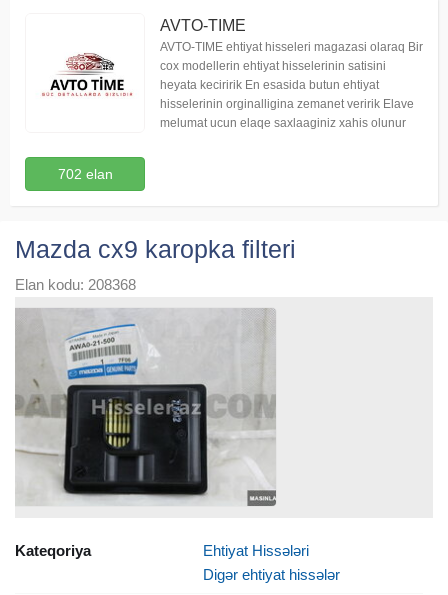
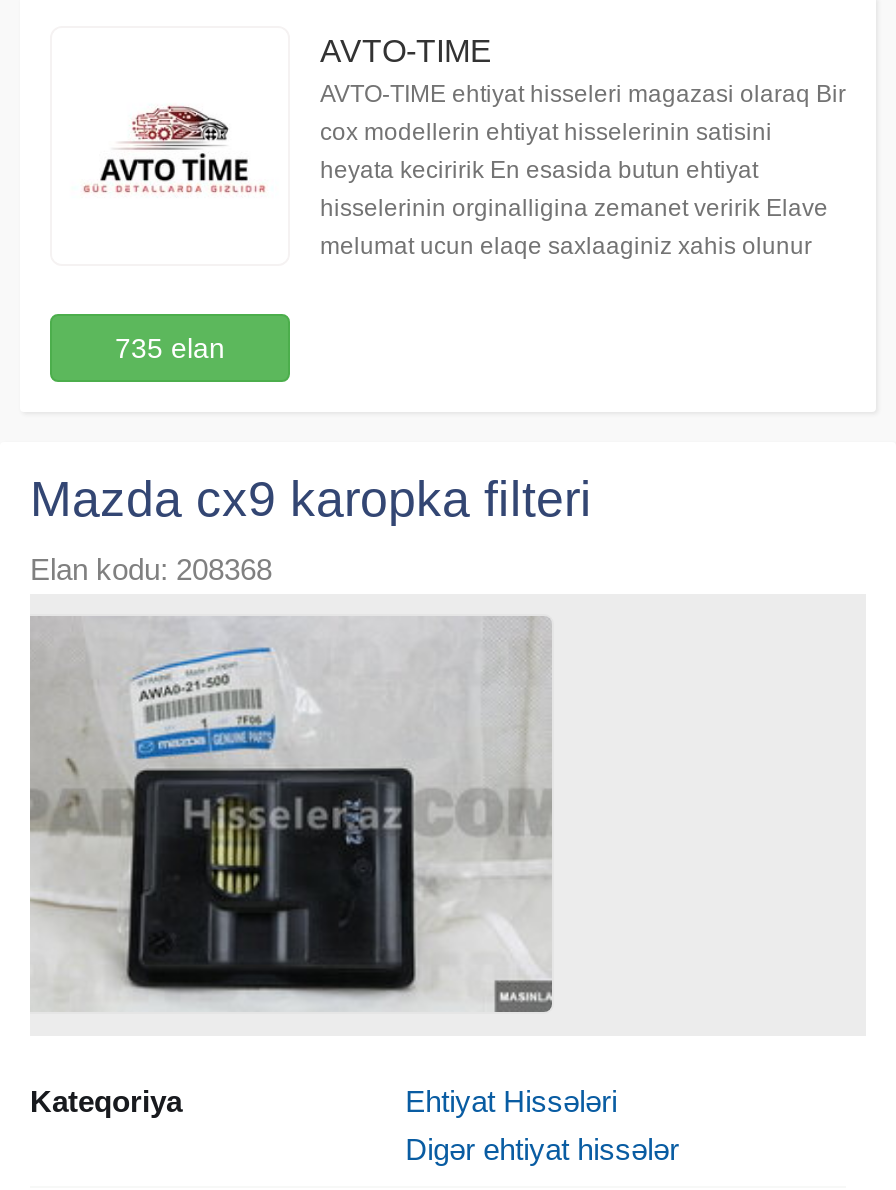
- 702 elan
+ 735 elan
